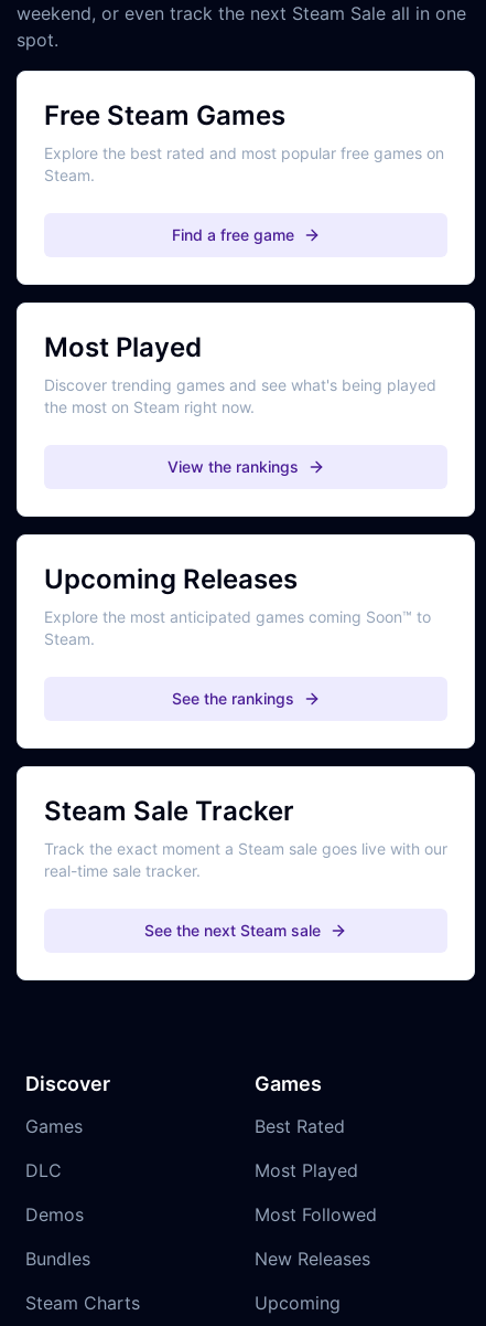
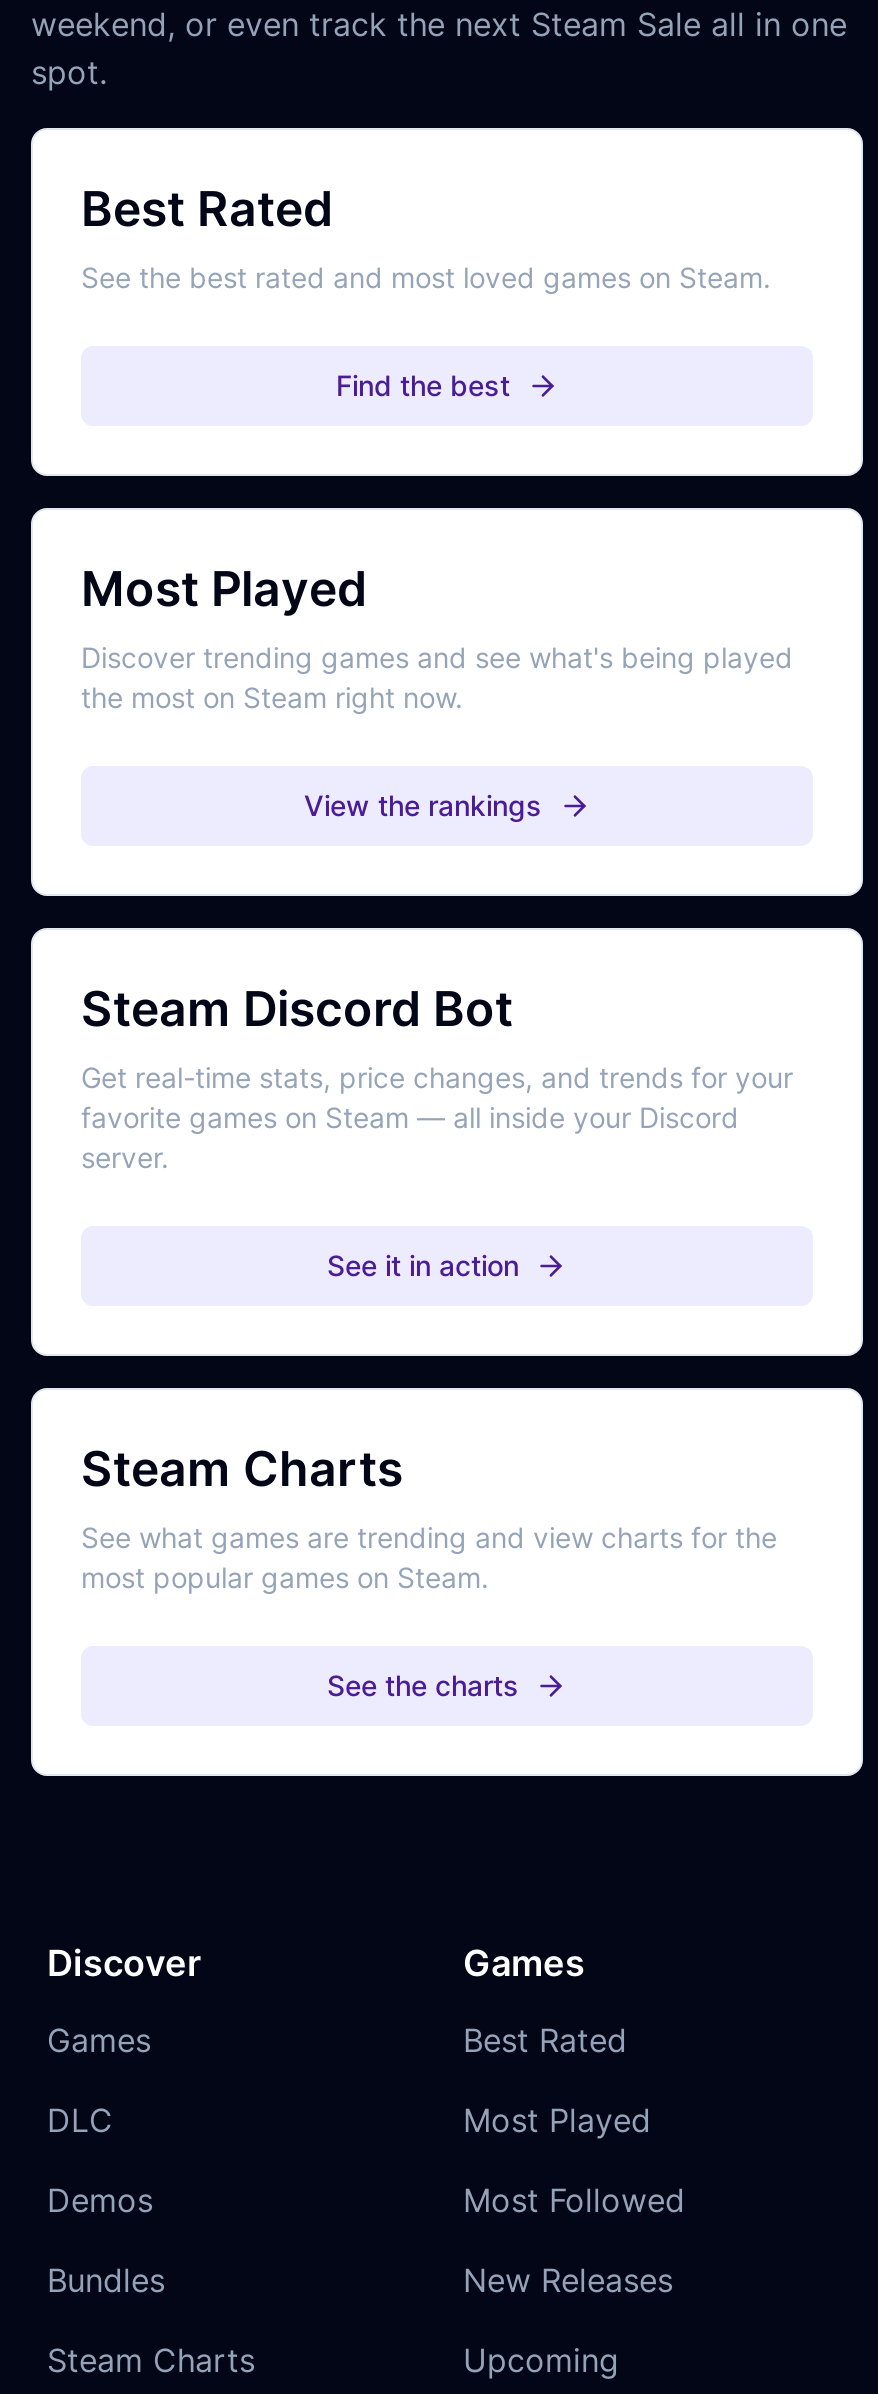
- Free Steam Games
- Explore the best rated and most popular free games on
- Steam.
+ Best Rated
+ See the best rated and most loved games on Steam.

- Find a free game
+ Find the best

moved up: Most Played | Discover trending games and see what's being played | the most on Steam right now. | View the rankings

- Upcoming Releases
- Explore the most anticipated games coming Soon™ to
- Steam.
+ Steam Discord Bot
+ Get real-time stats, price changes, and trends for your
+ favorite games on Steam — all inside your Discord
+ server.

- See the rankings
+ See it in action

- Steam Sale Tracker
- Track the exact moment a Steam sale goes live with our
- real-time sale tracker.
+ Steam Charts
+ See what games are trending and view charts for the
+ most popular games on Steam.

- See the next Steam sale
+ See the charts
